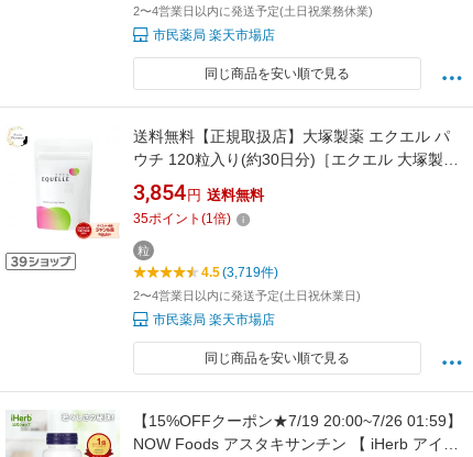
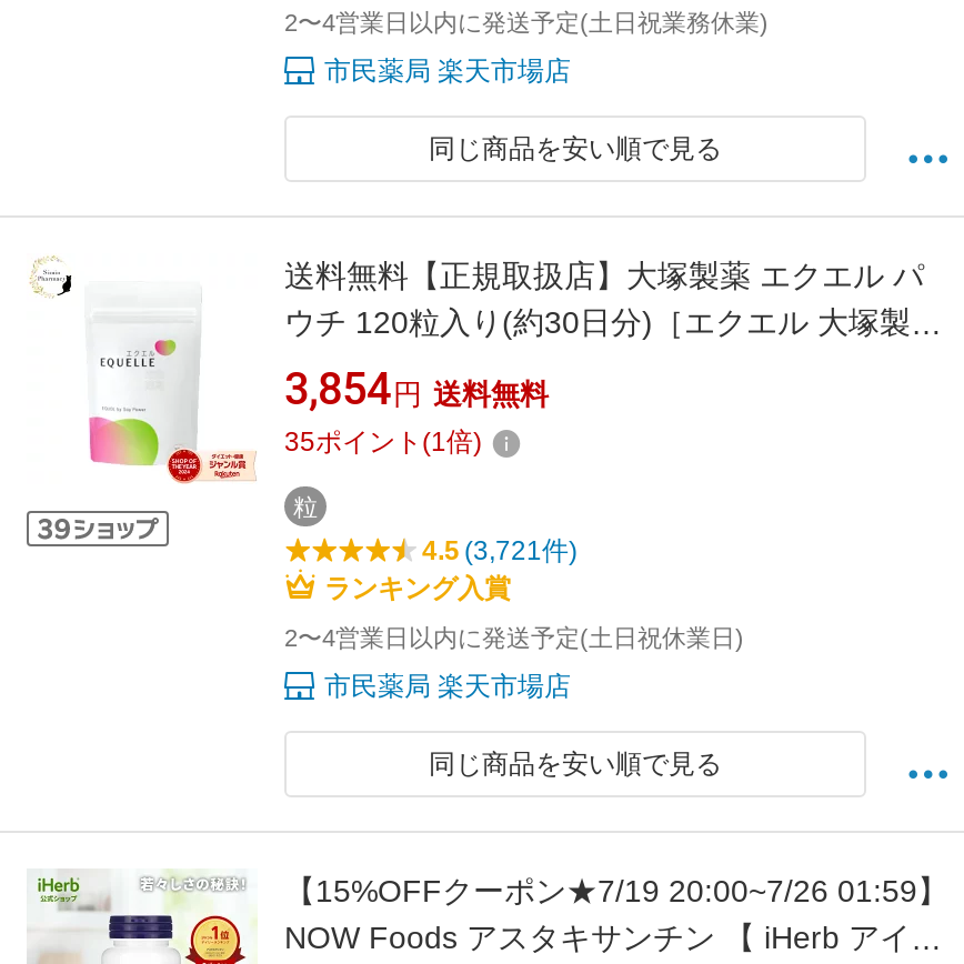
- 4.5 (3,719件)
+ 4.5 (3,721件)
+ ランキング入賞
